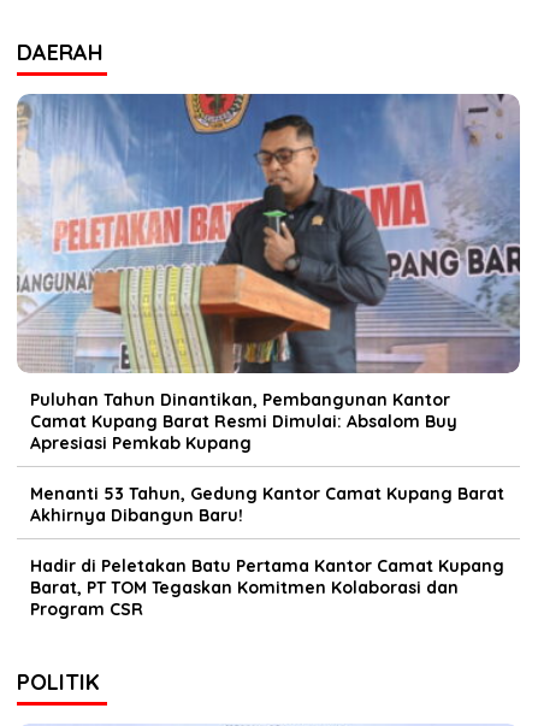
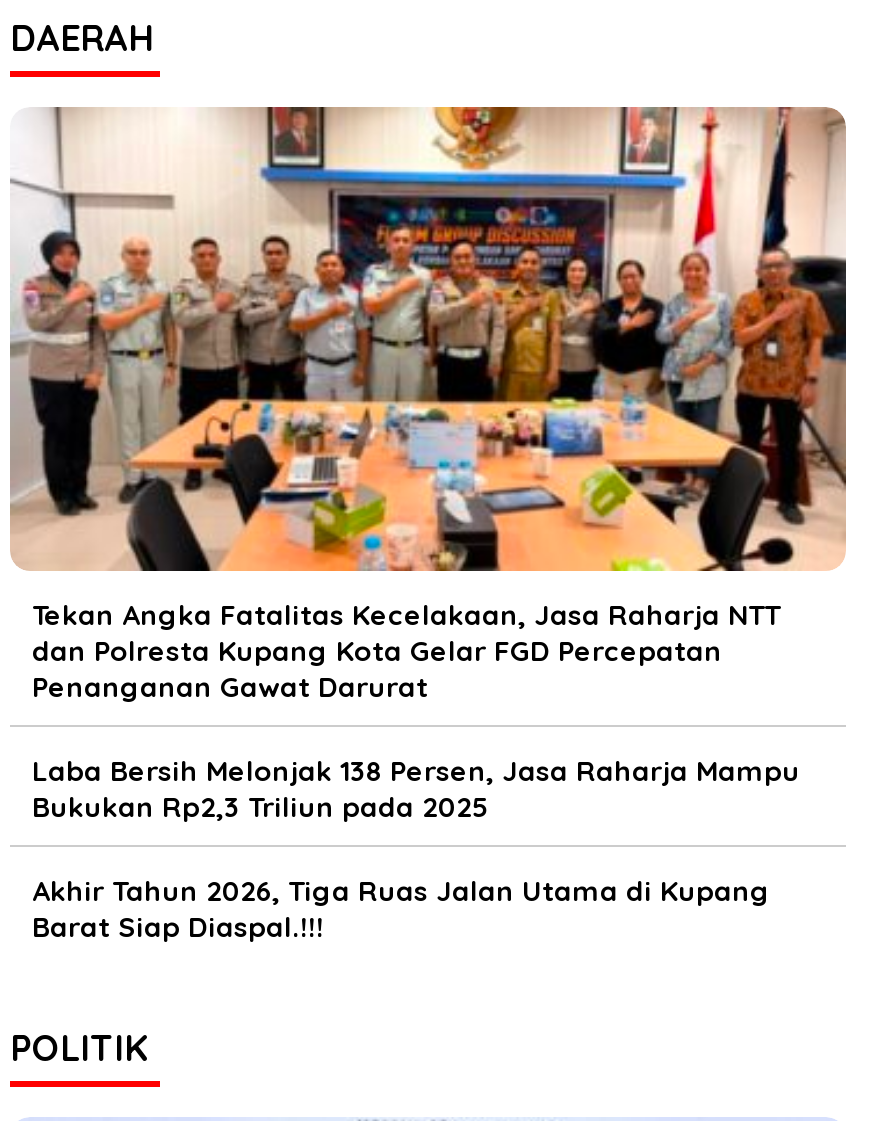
- [image]
- Puluhan Tahun Dinantikan, Pembangunan Kantor
- Camat Kupang Barat Resmi Dimulai: Absalom Buy
- Apresiasi Pemkab Kupang
+ [image]
+ Tekan Angka Fatalitas Kecelakaan, Jasa Raharja NTT
+ dan Polresta Kupang Kota Gelar FGD Percepatan
+ Penanganan Gawat Darurat

- Menanti 53 Tahun, Gedung Kantor Camat Kupang Barat
- Akhirnya Dibangun Baru!
+ Laba Bersih Melonjak 138 Persen, Jasa Raharja Mampu
+ Bukukan Rp2,3 Triliun pada 2025

- Hadir di Peletakan Batu Pertama Kantor Camat Kupang
- Barat, PT TOM Tegaskan Komitmen Kolaborasi dan
- Program CSR
+ Akhir Tahun 2026, Tiga Ruas Jalan Utama di Kupang
+ Barat Siap Diaspal.!!!
